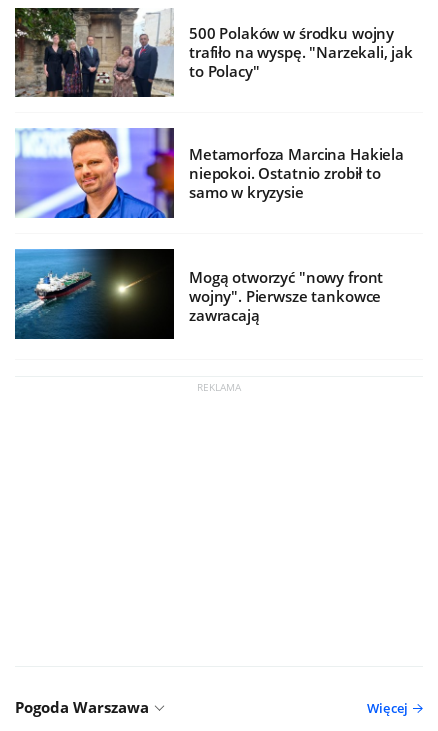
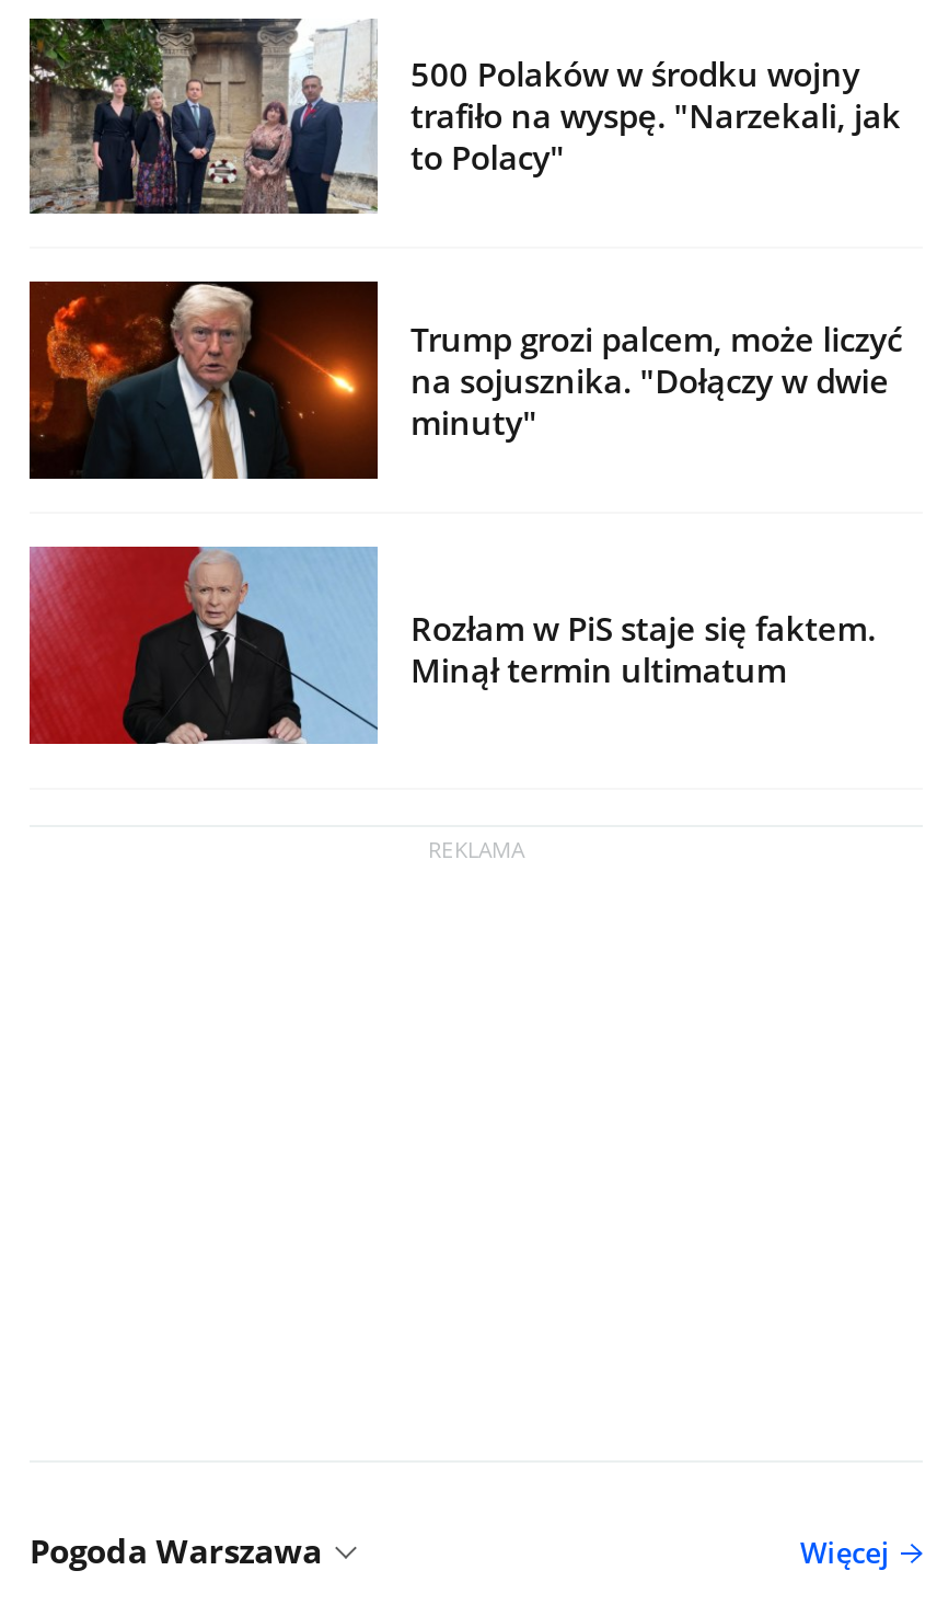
- [image]
- Metamorfoza Marcina Hakiela
- niepokoi. Ostatnio zrobił to
- samo w kryzysie
+ [image]
+ Trump grozi palcem, może liczyć
+ na sojusznika. "Dołączy w dwie
+ minuty"

- [image]
- Mogą otworzyć "nowy front
- wojny". Pierwsze tankowce
- zawracają
+ [image]
+ Rozłam w PiS staje się faktem.
+ Minął termin ultimatum
